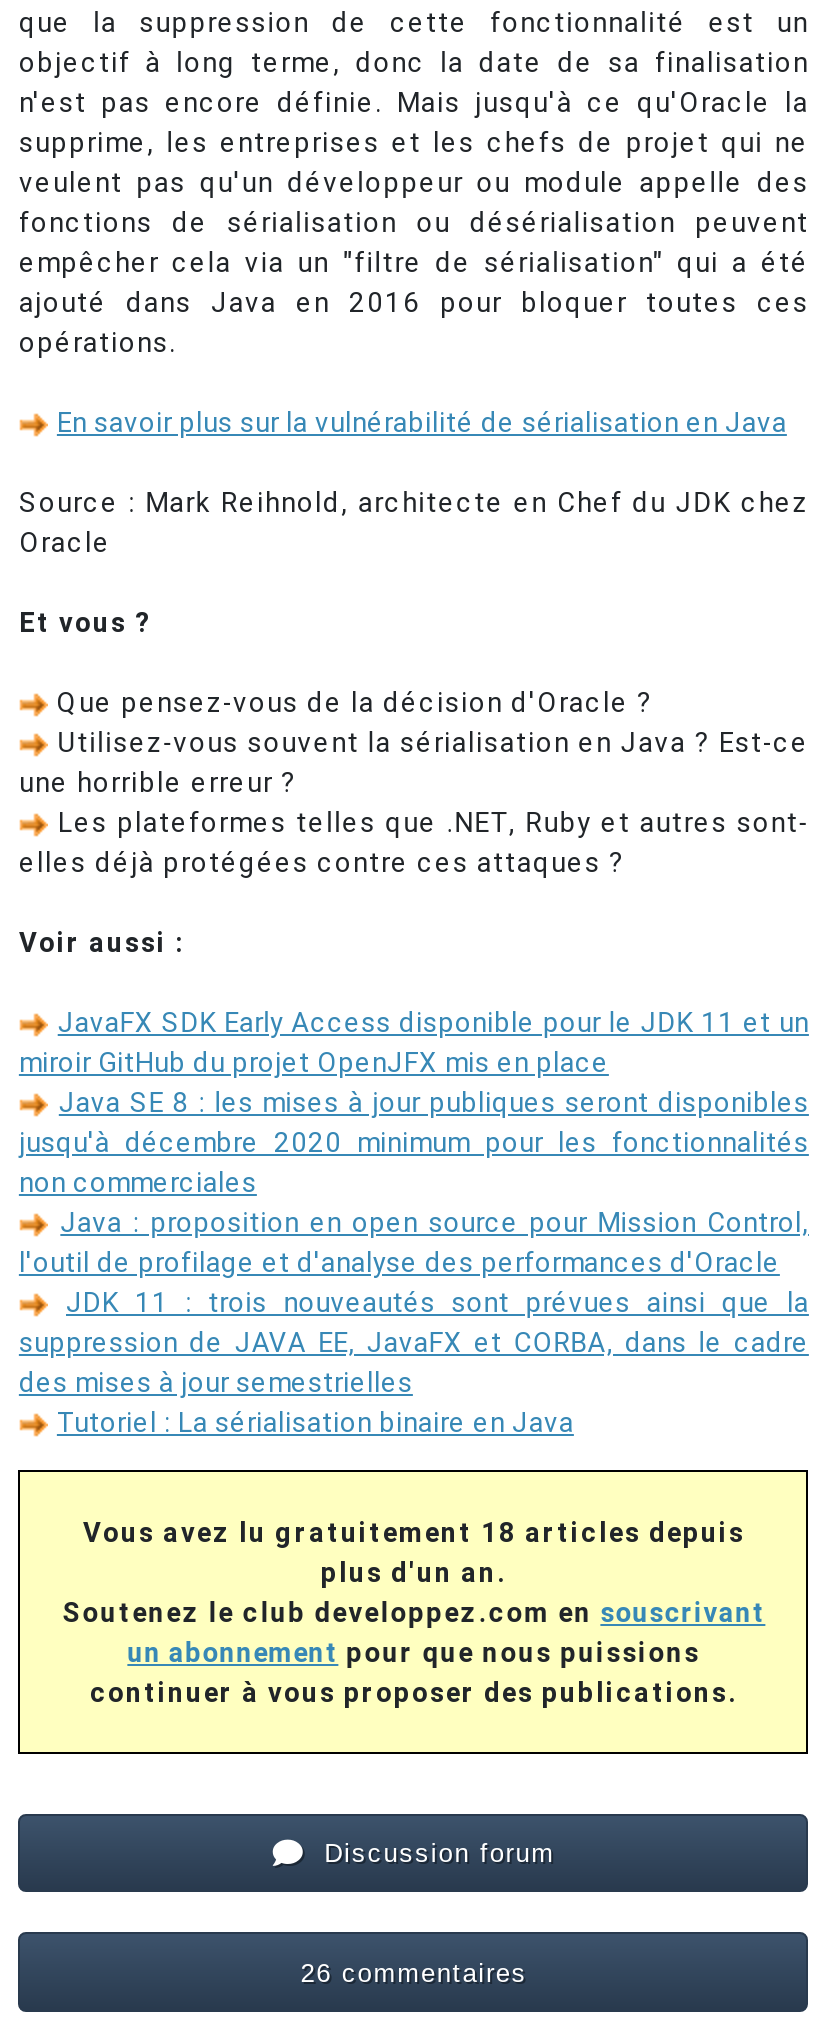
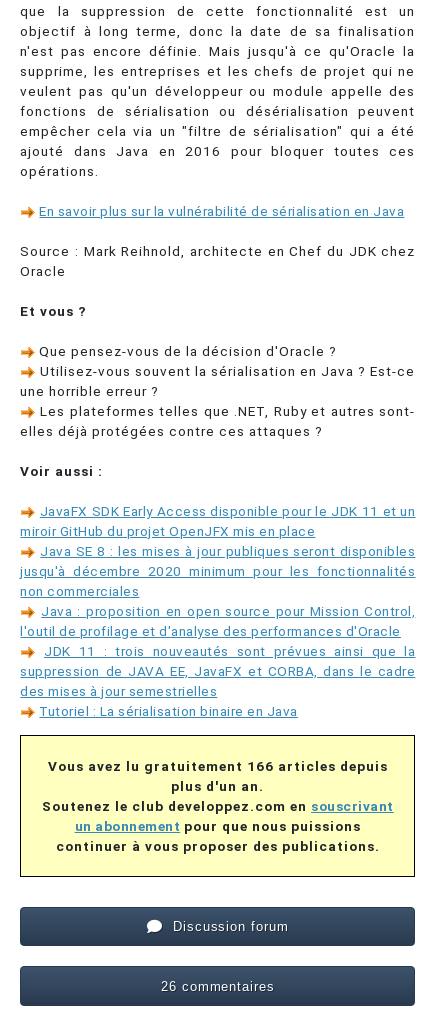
- Vous avez lu gratuitement 18 articles depuis
+ Vous avez lu gratuitement 166 articles depuis
